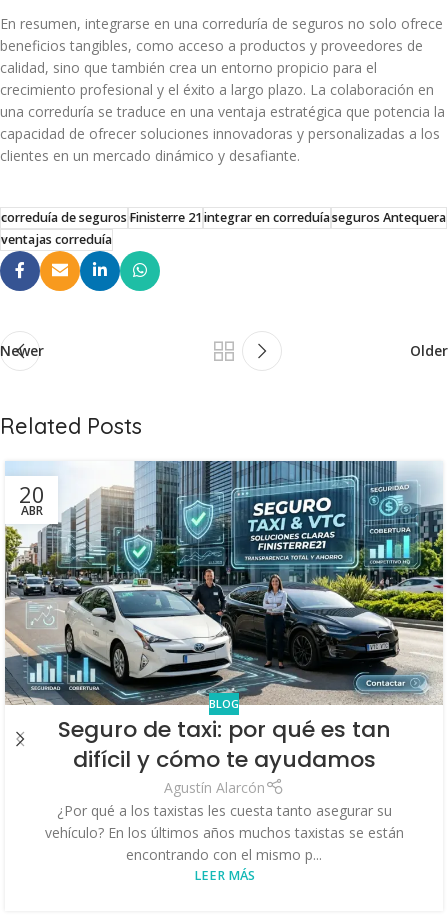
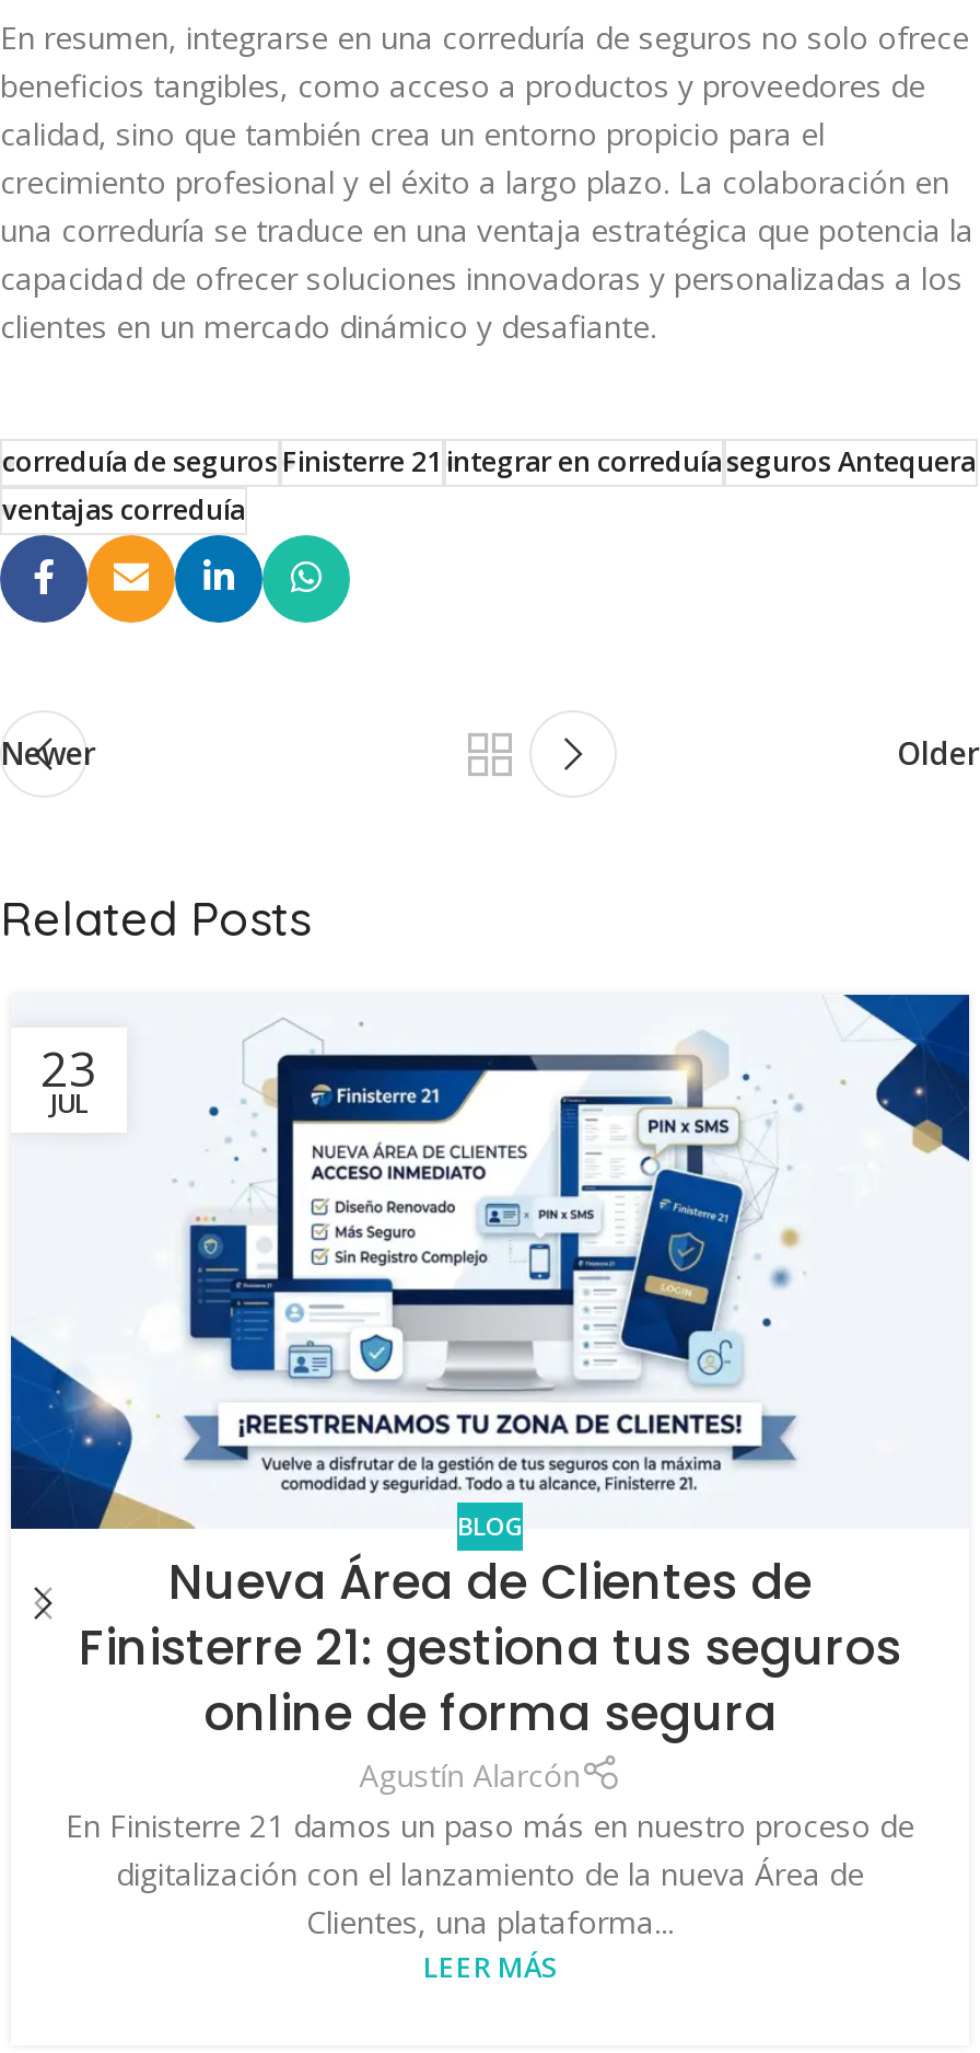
- [image]
- 20
- ABR
+ [image]
+ 23
+ JUL

- Seguro de taxi: por qué es tan
- difícil y cómo te ayudamos
+ Nueva Área de Clientes de
+ Finisterre 21: gestiona tus seguros
+ online de forma segura

- ¿Por qué a los taxistas les cuesta tanto asegurar su
- vehículo? En los últimos años muchos taxistas se están
- encontrando con el mismo p...
+ En Finisterre 21 damos un paso más en nuestro proceso de
+ digitalización con el lanzamiento de la nueva Área de
+ Clientes, una plataforma...
